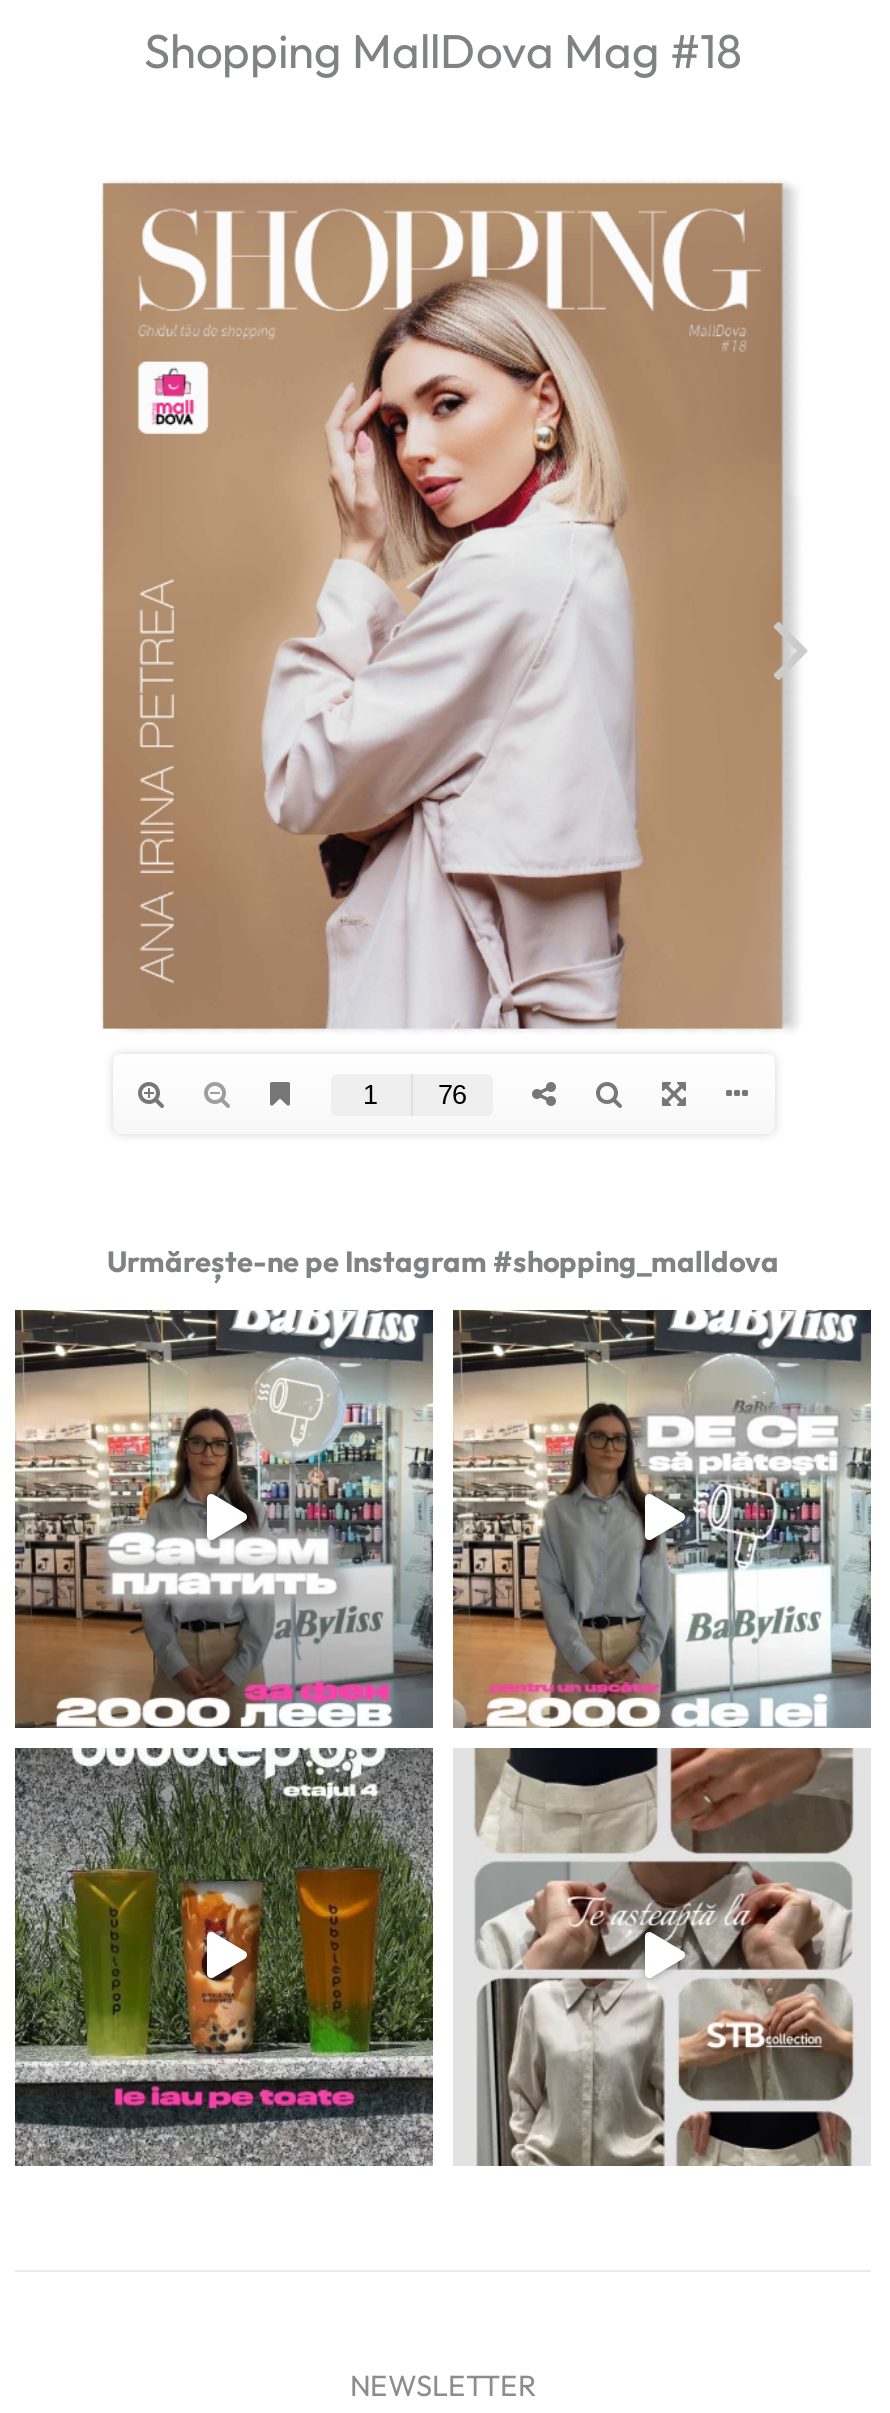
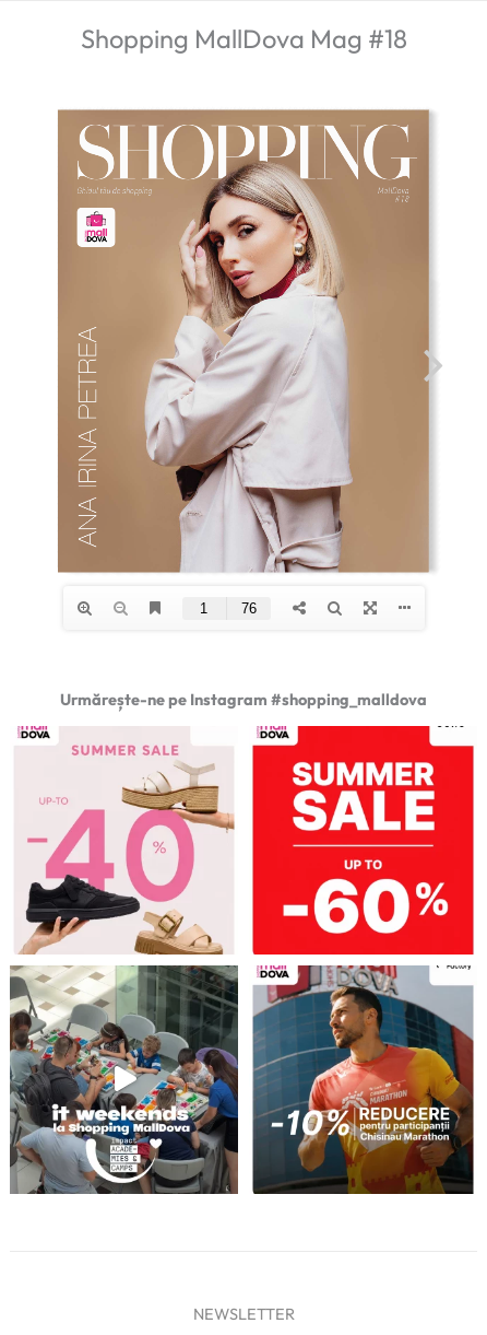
- [image]
+ [image]

- [image]
+ [image]

- [image]
+ [image]

- [image]
+ [image]
